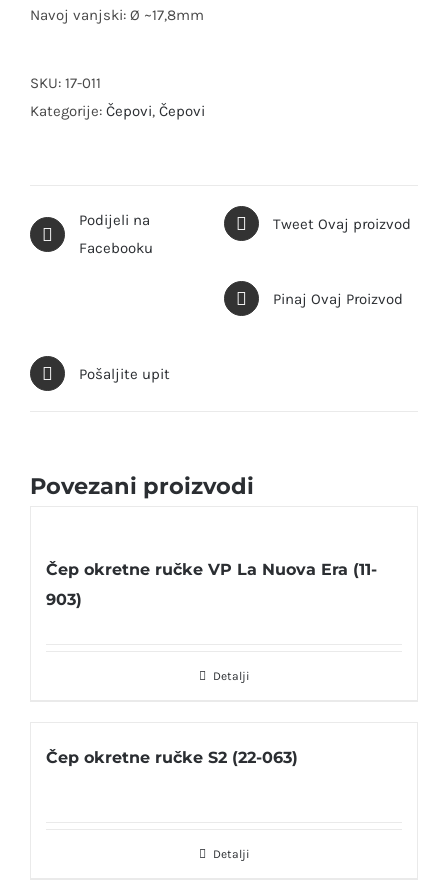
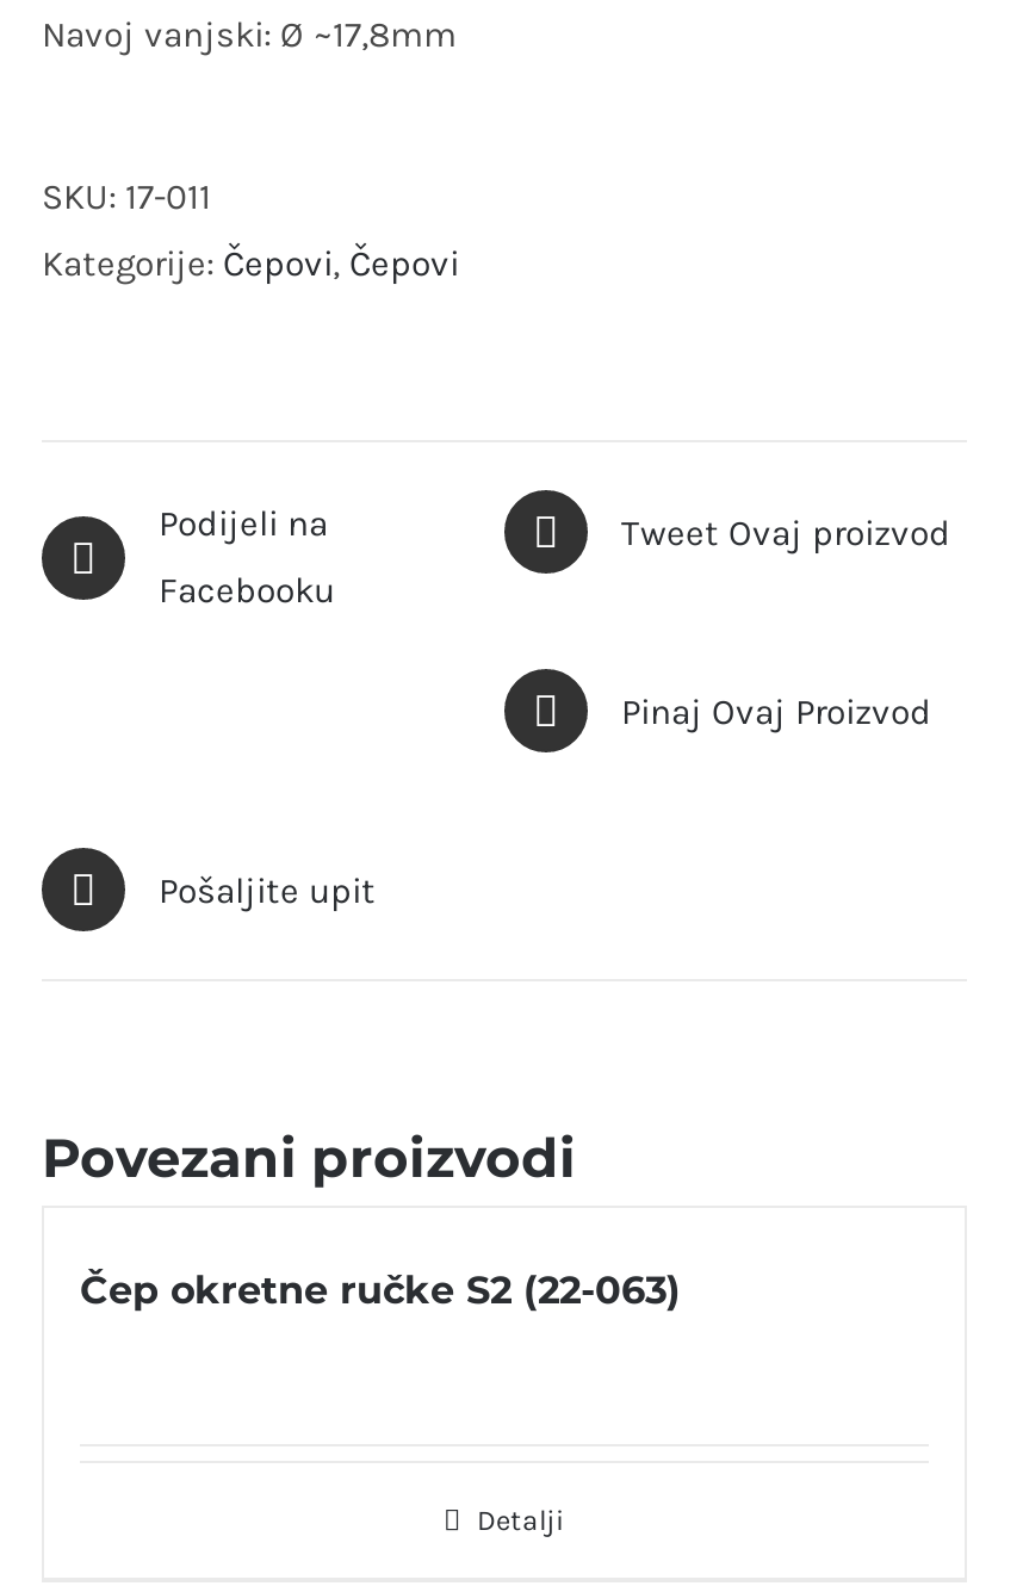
- Čep okretne ručke VP La Nuova Era (11-
- 903)

- Detalji
